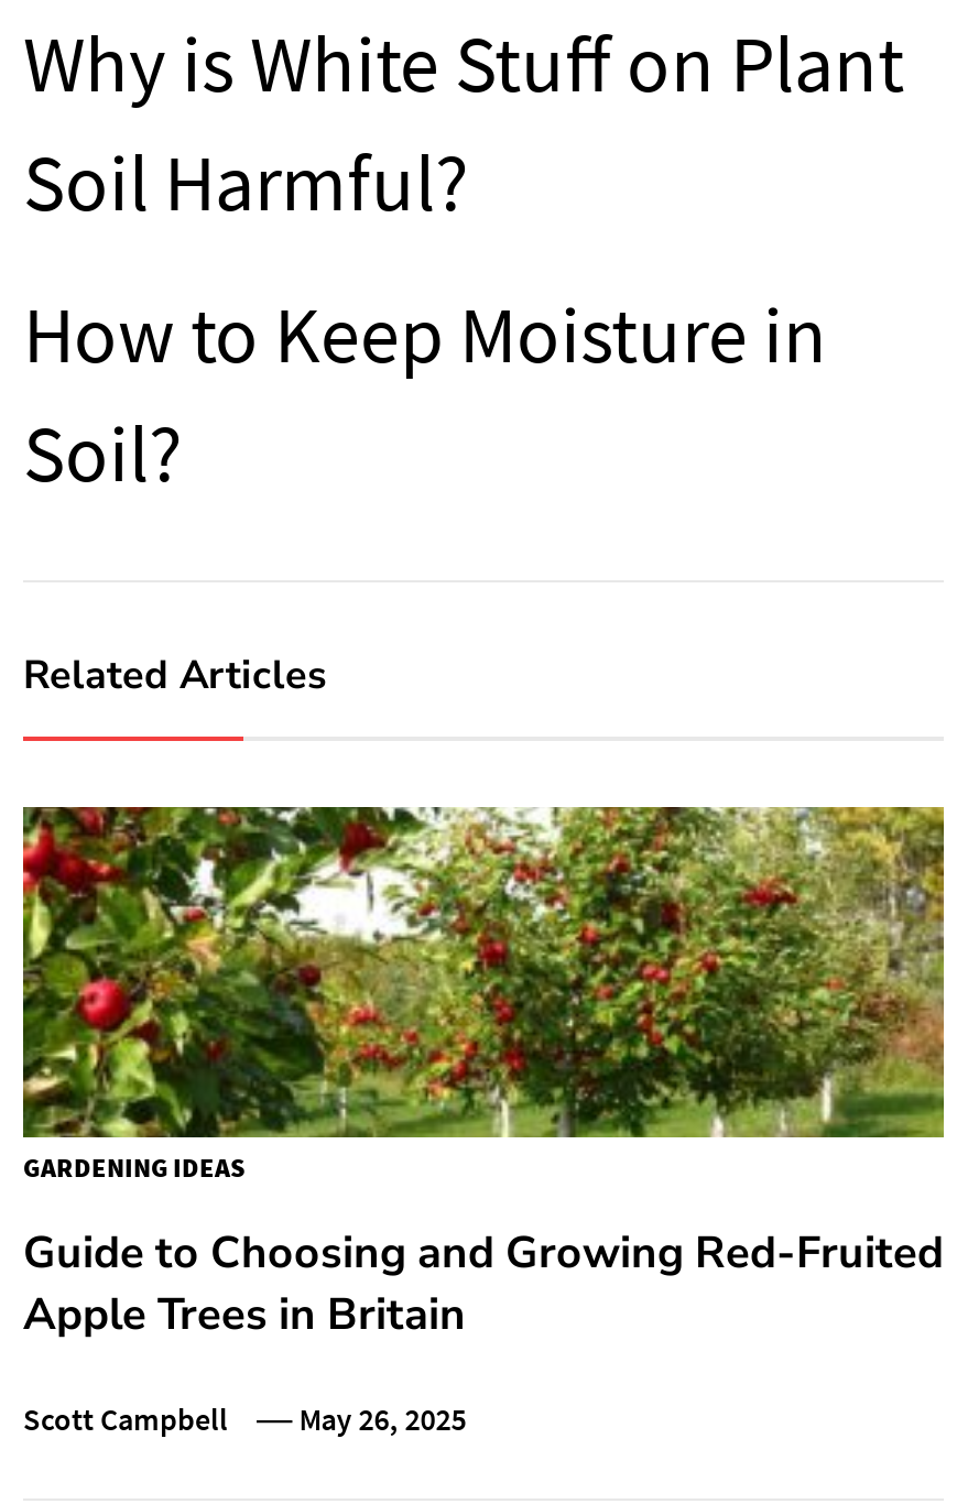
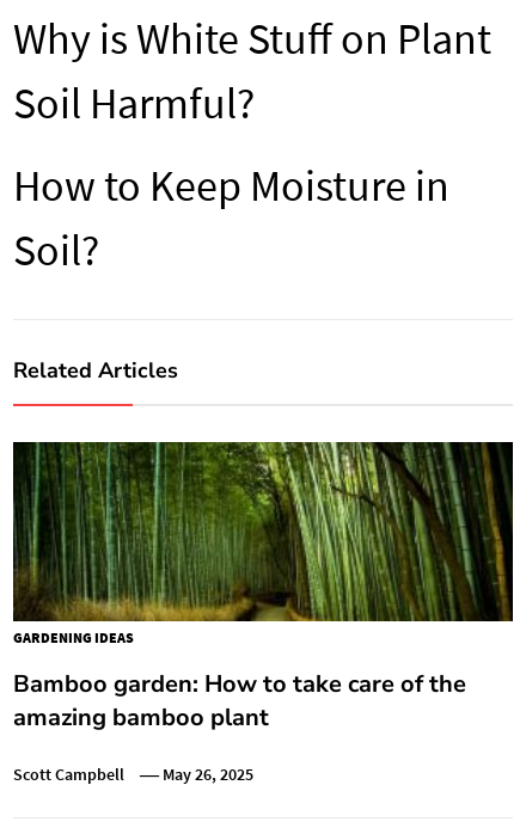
- [image]
- Guide to Choosing and Growing Red-Fruited
- Apple Trees in Britain
+ [image]
+ Bamboo garden: How to take care of the
+ amazing bamboo plant
